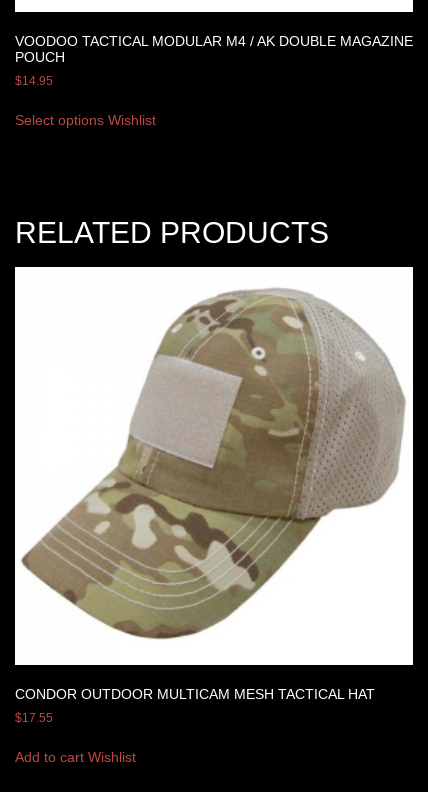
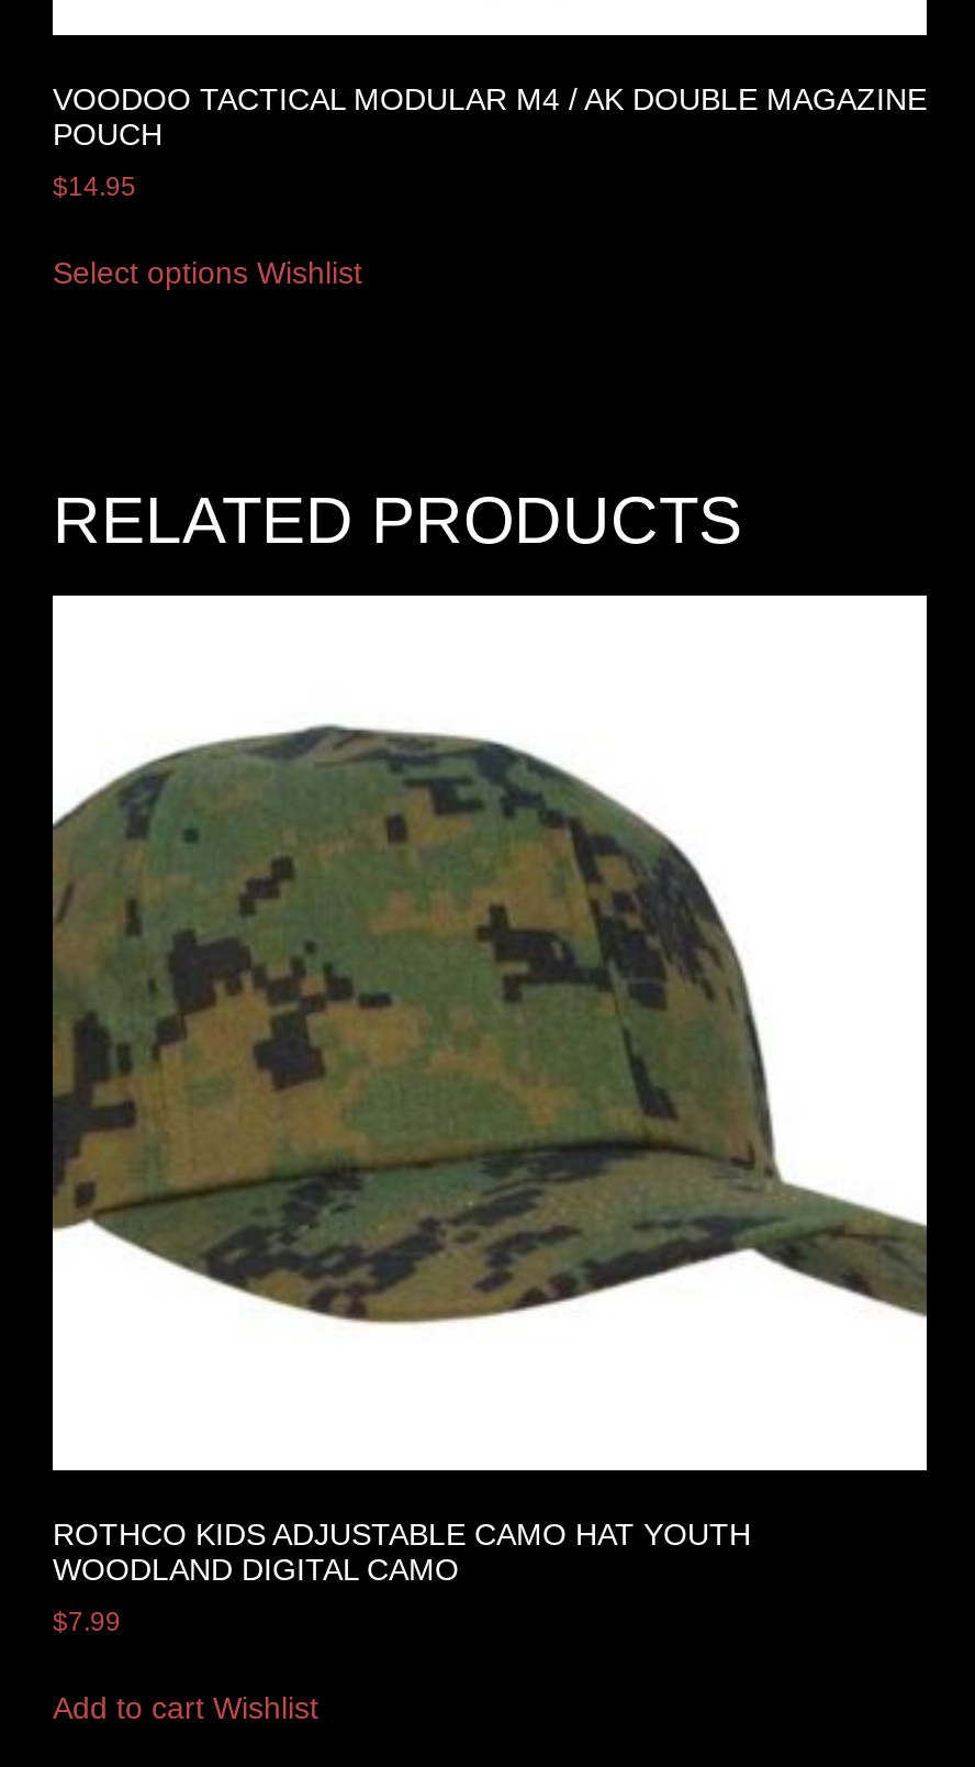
- [image]
+ [image]

- CONDOR OUTDOOR MULTICAM MESH TACTICAL HAT
+ ROTHCO KIDS ADJUSTABLE CAMO HAT YOUTH
+ WOODLAND DIGITAL CAMO

- $17.55
+ $7.99
